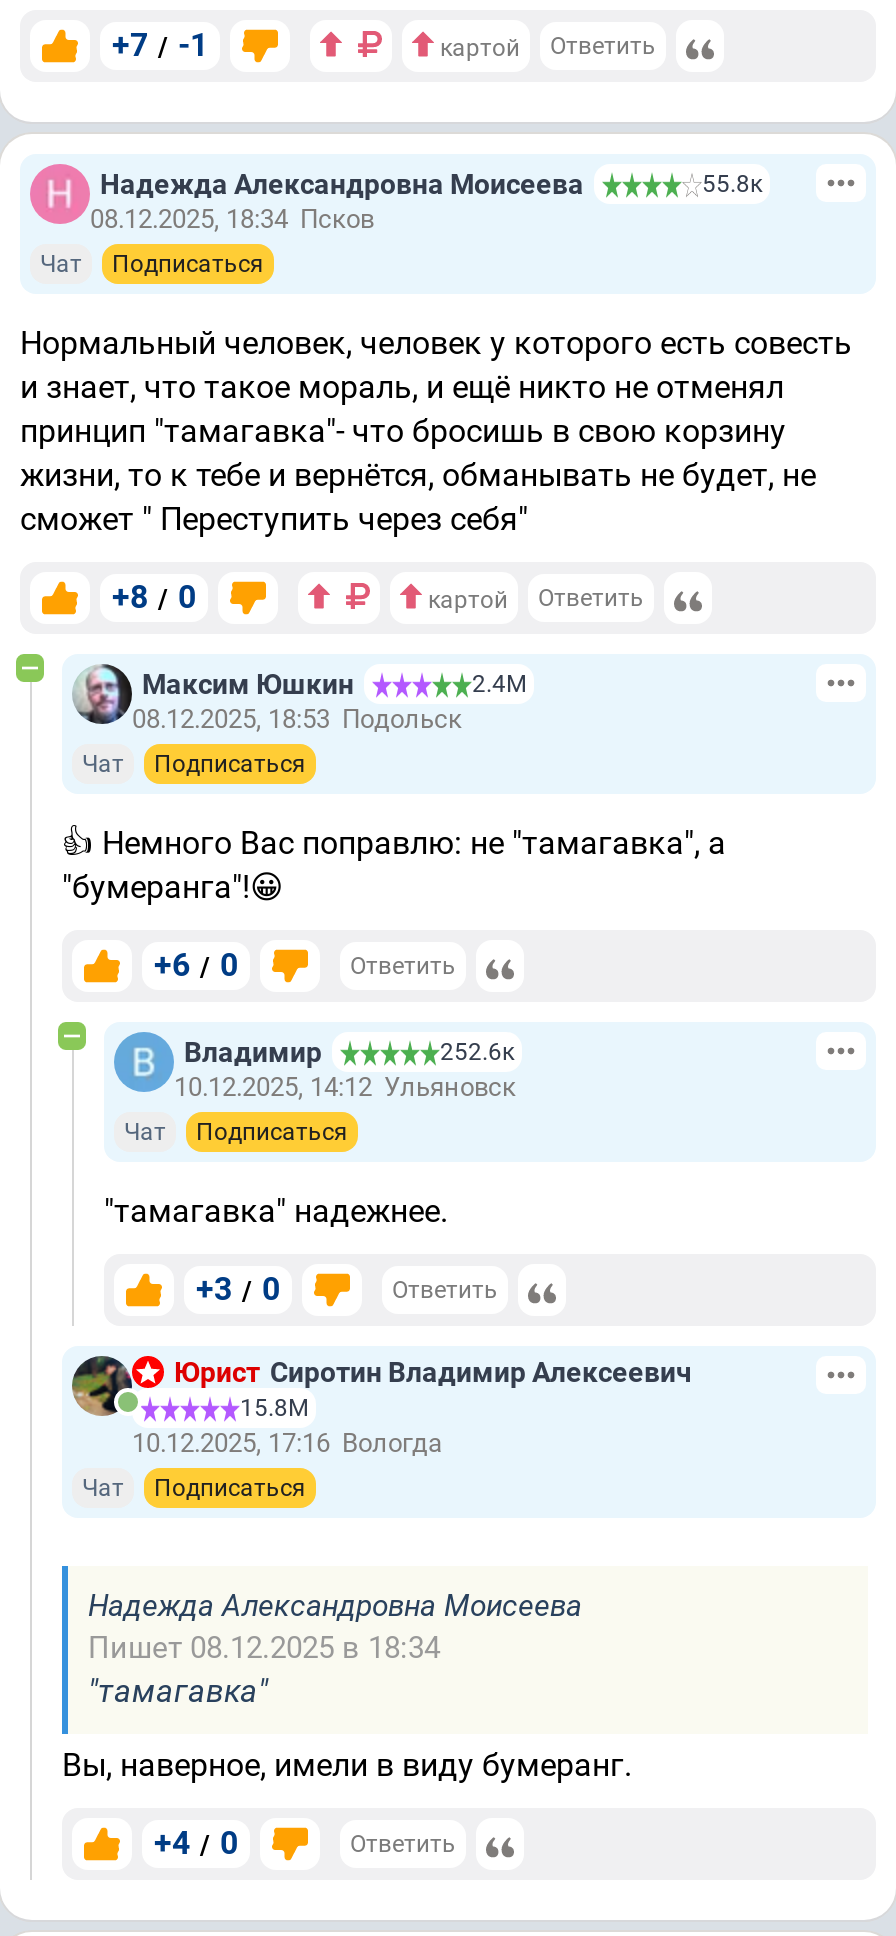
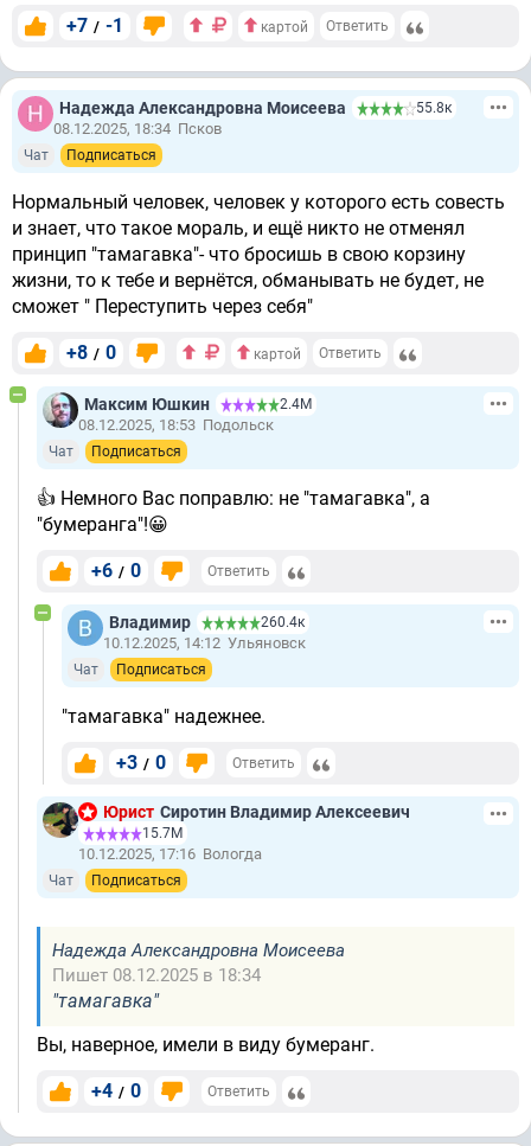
- 252.6к
+ 260.4к

- 15.8М
+ 15.7М
